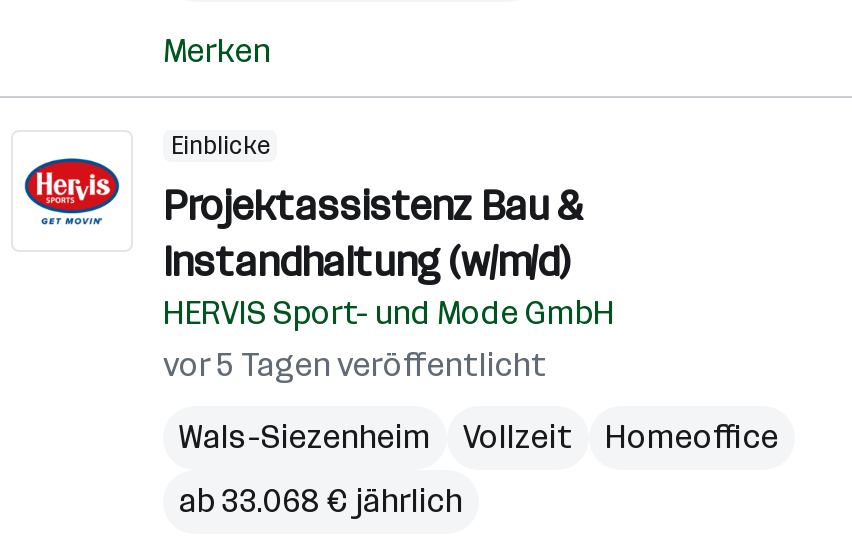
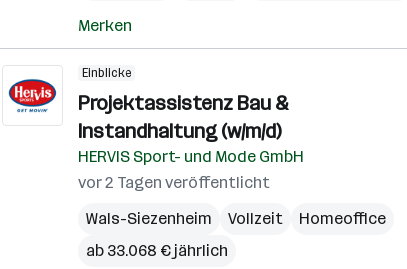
- vor 5 Tagen veröffentlicht
+ vor 2 Tagen veröffentlicht
